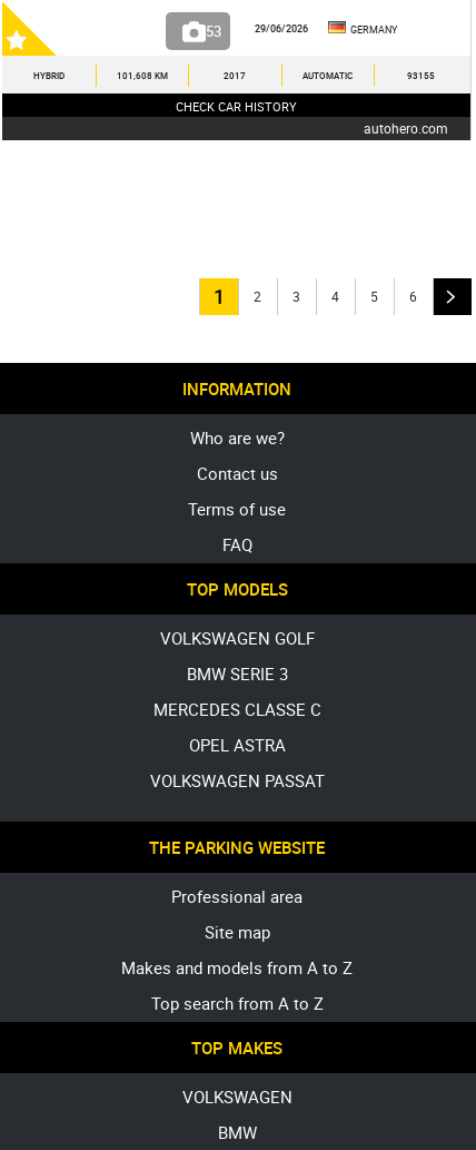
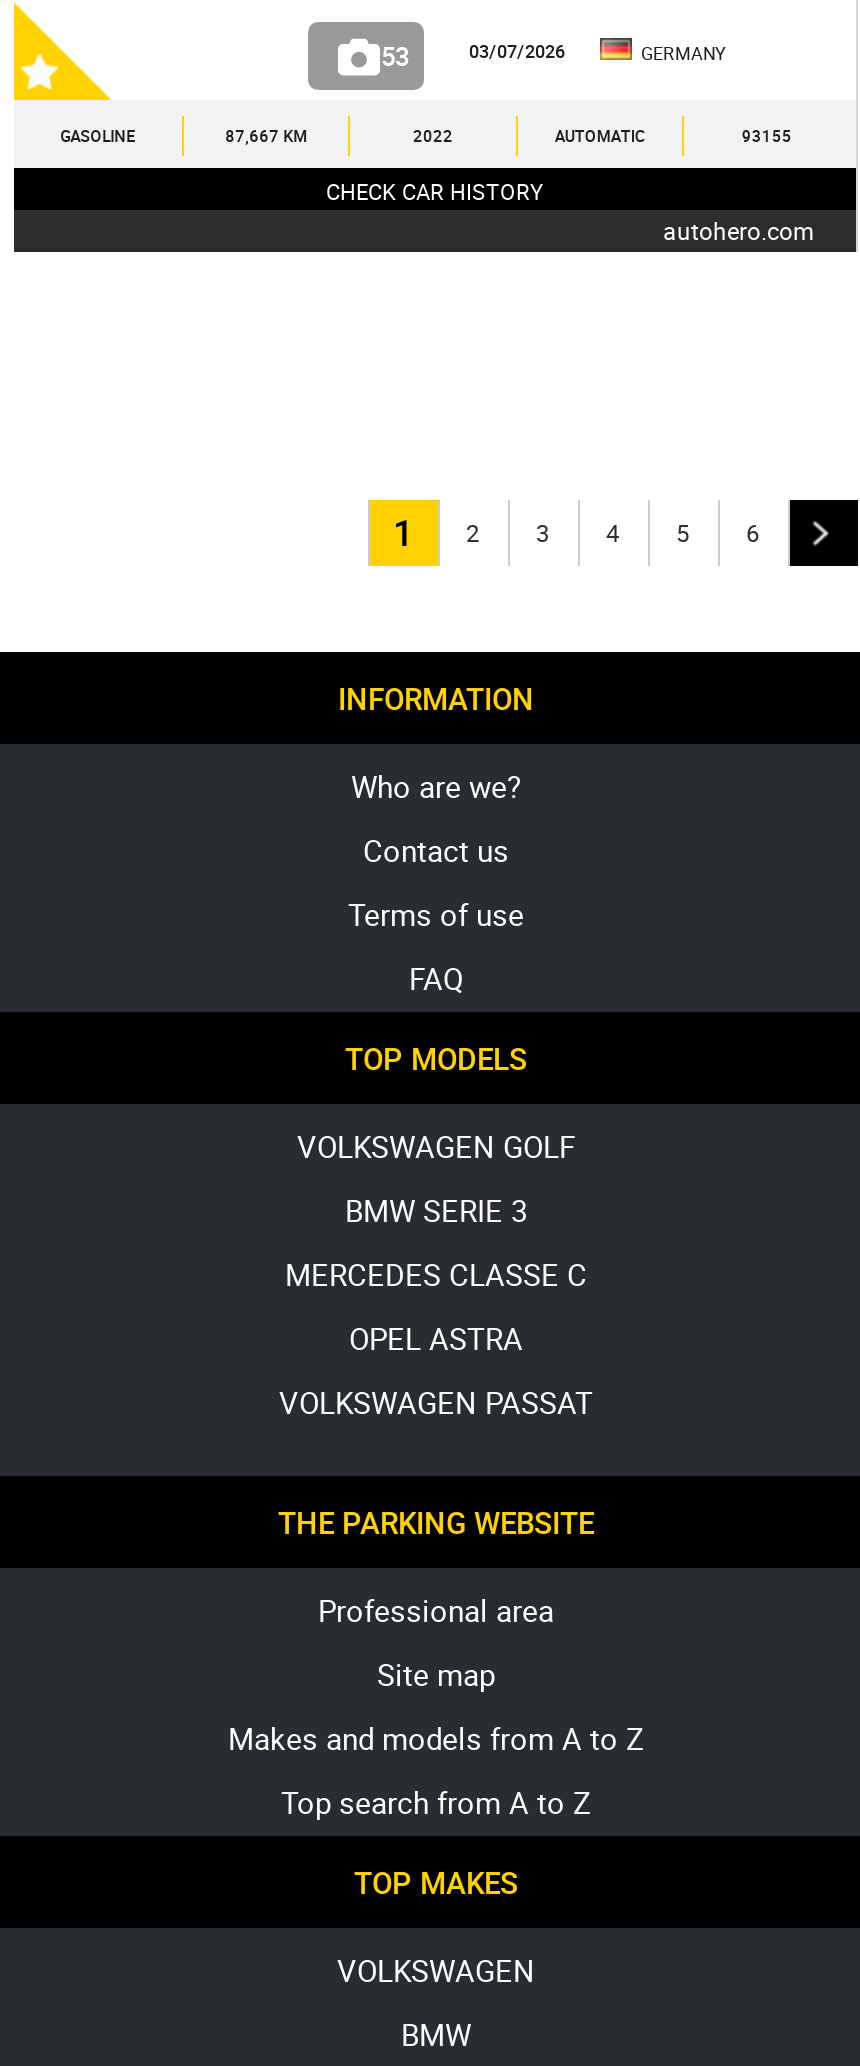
- 29/06/2026
+ 03/07/2026

- HYBRID
- 101,608 KM
- 2017
+ GASOLINE
+ 87,667 KM
+ 2022
